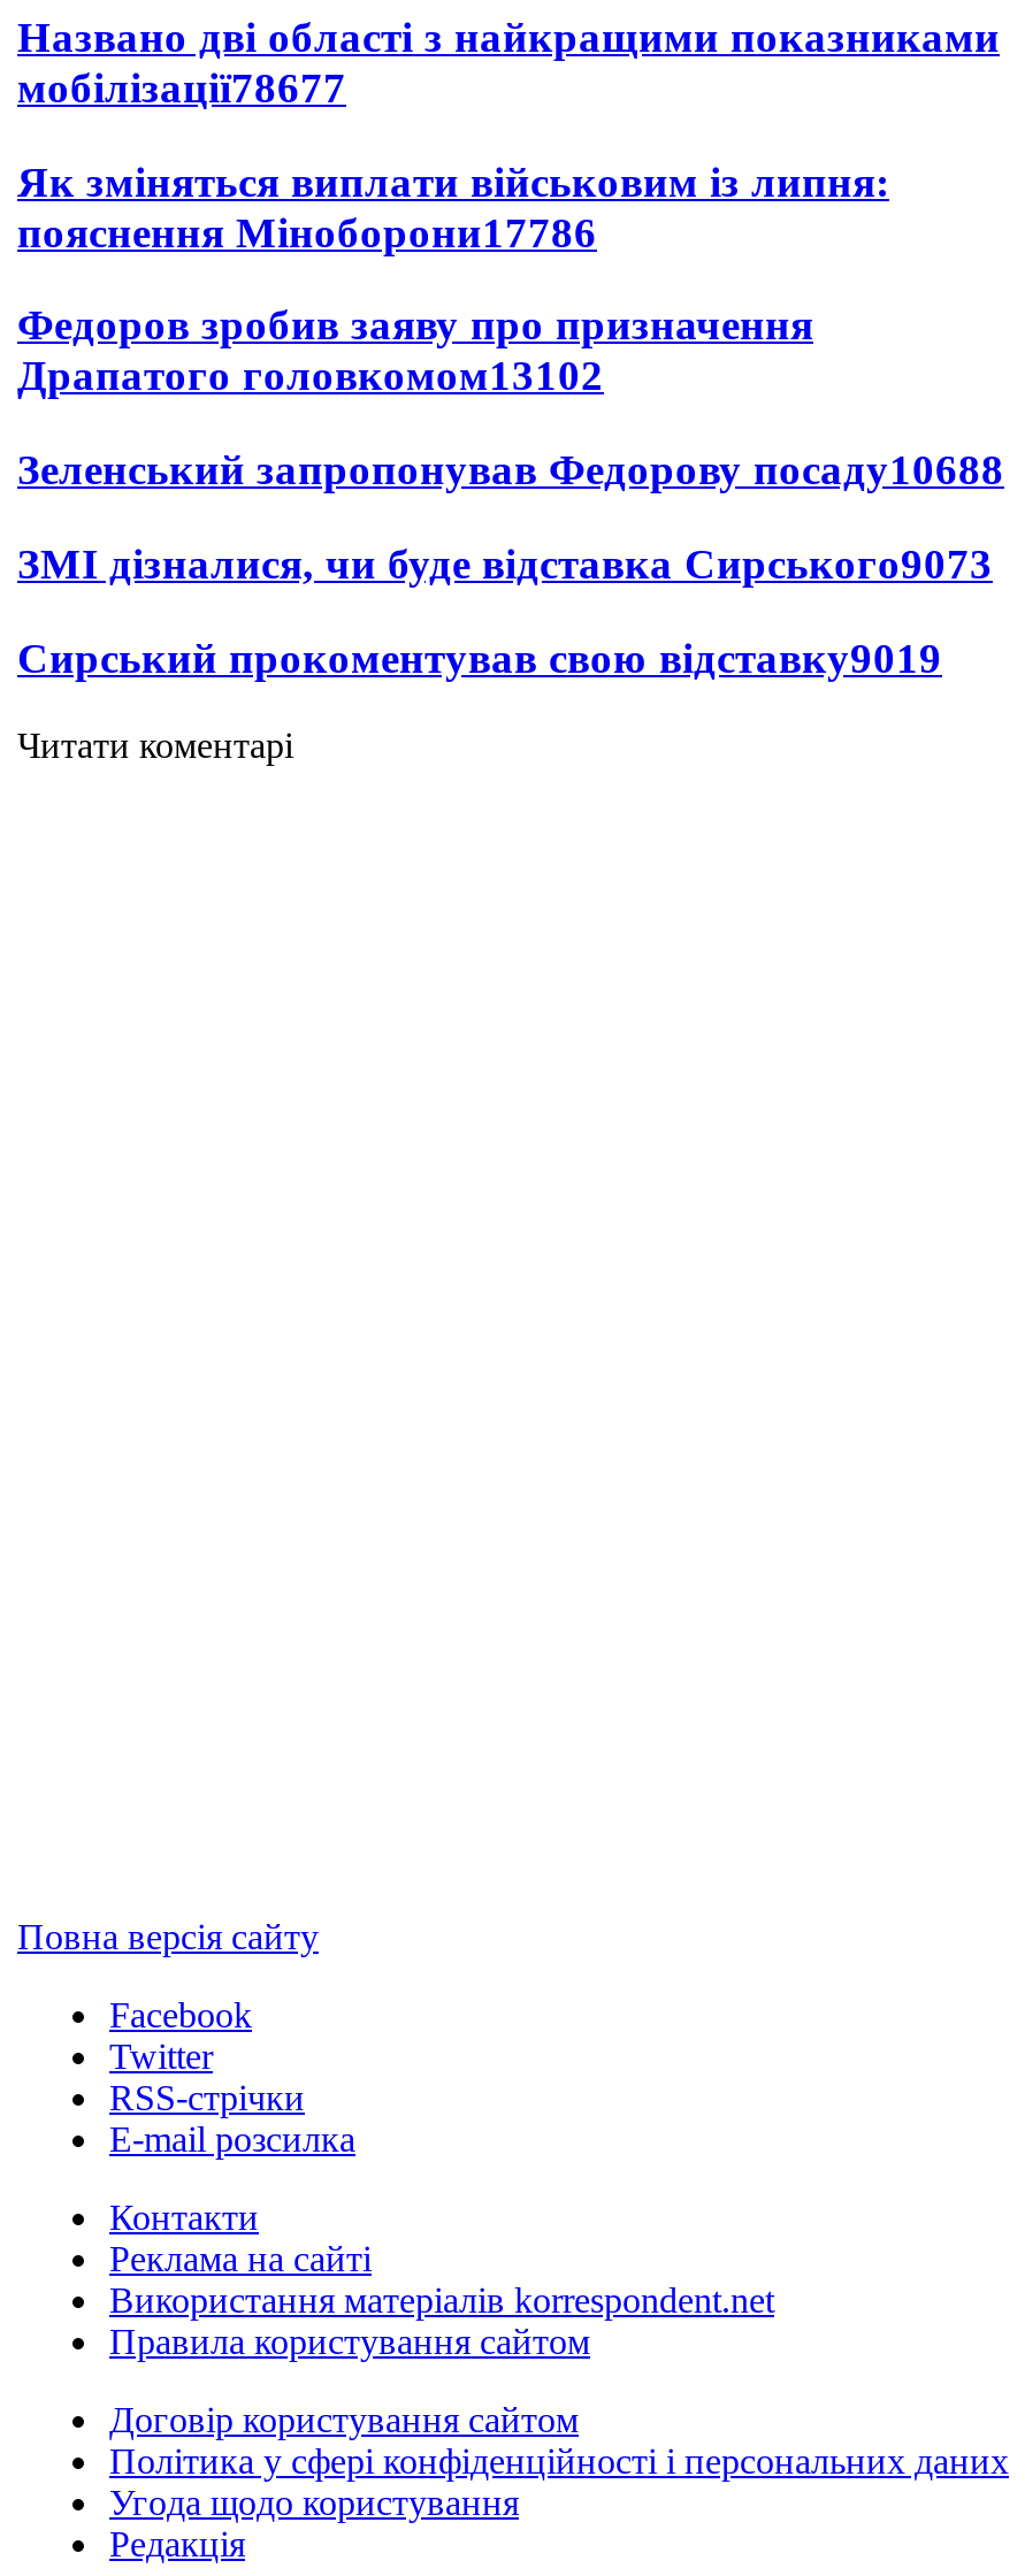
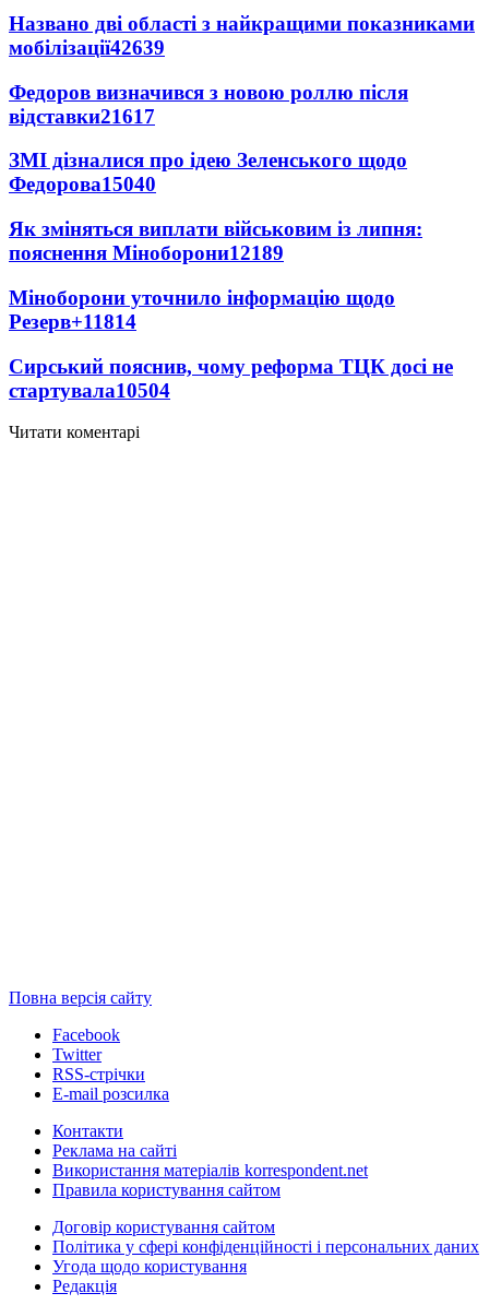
- мобілізації78677
+ мобілізації42639
+ Федоров визначився з новою роллю після
+ відставки21617
+ ЗМІ дізналися про ідею Зеленського щодо
+ Федорова15040

moved down: Як зміняться виплати військовим із липня:

- пояснення Міноборони17786
- Федоров зробив заяву про призначення
- Драпатого головкомом13102
- Зеленський запропонував Федорову посаду10688
- ЗМІ дізналися, чи буде відставка Сирського9073
- Сирський прокоментував свою відставку9019
+ пояснення Міноборони12189
+ Міноборони уточнило інформацію щодо
+ Резерв+11814
+ Сирський пояснив, чому реформа ТЦК досі не
+ стартувала10504
